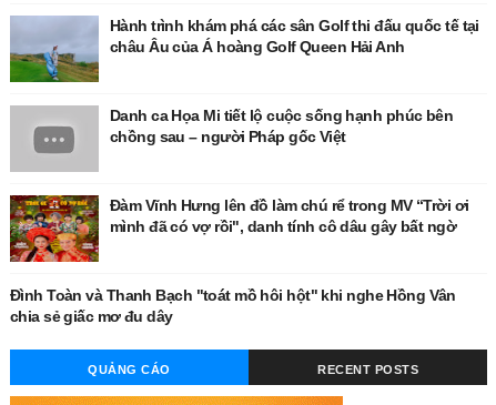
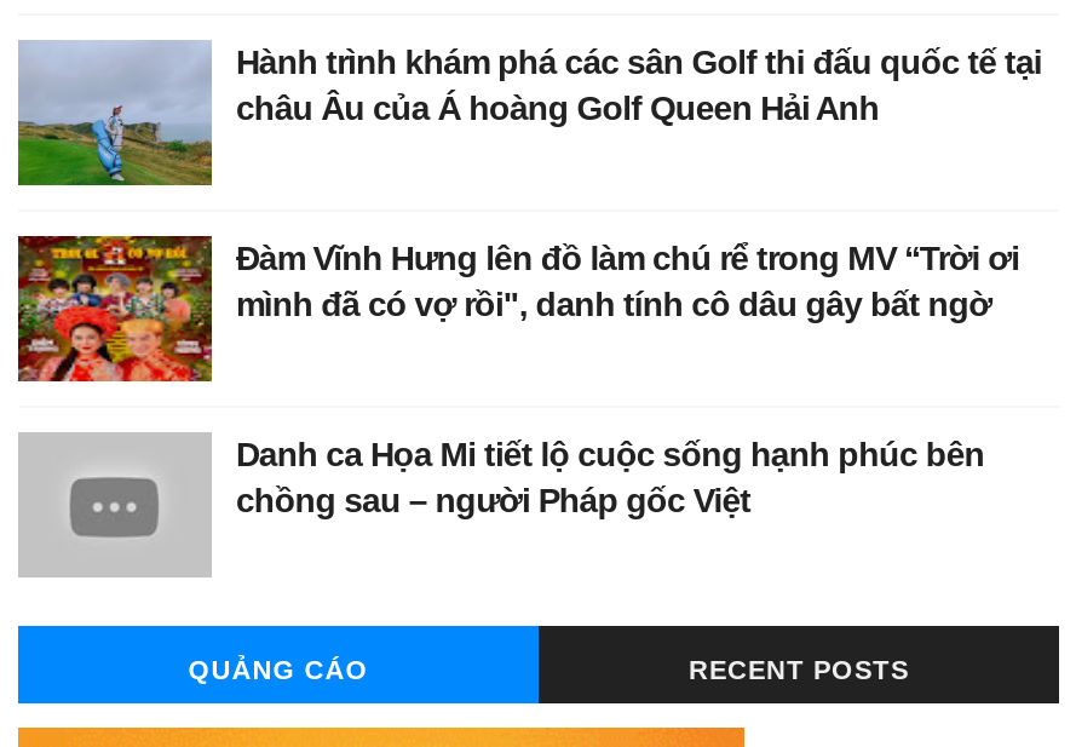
moved down: Danh ca Họa Mi tiết lộ cuộc sống hạnh phúc bên | chồng sau – người Pháp gốc Việt

- [image]
+ [image]

moved up: Đàm Vĩnh Hưng lên đồ làm chú rể trong MV “Trời ơi | mình đã có vợ rồi", danh tính cô dâu gây bất ngờ

- Đình Toàn và Thanh Bạch "toát mồ hôi hột" khi nghe Hồng Vân
- chia sẻ giấc mơ đu dây
